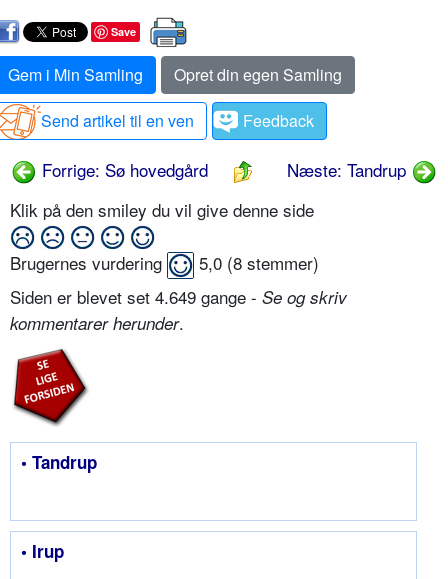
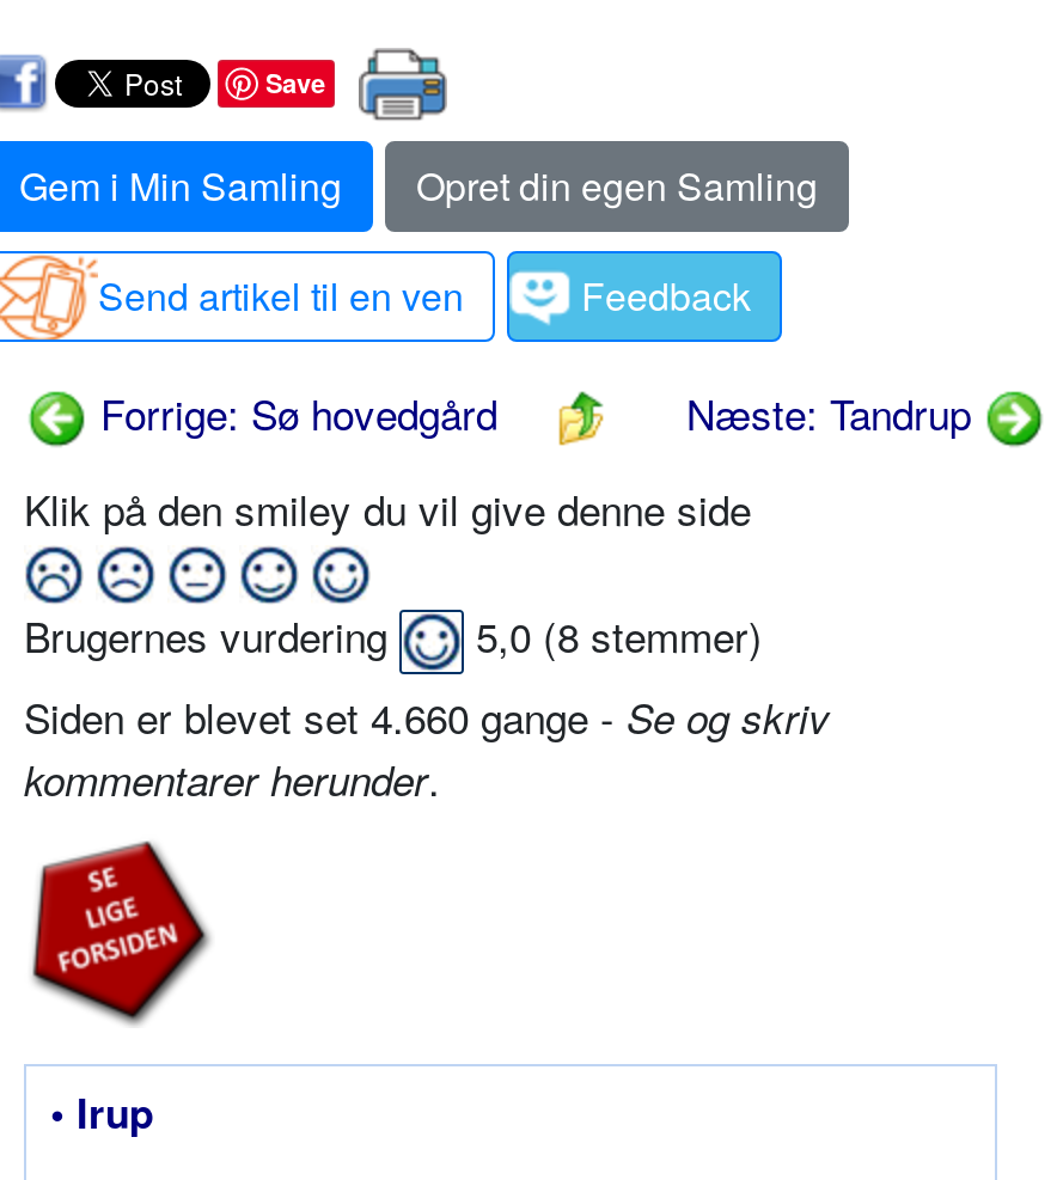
- Siden er blevet set 4.649 gange - Se og skriv
+ Siden er blevet set 4.660 gange - Se og skriv

- • Tandrup
